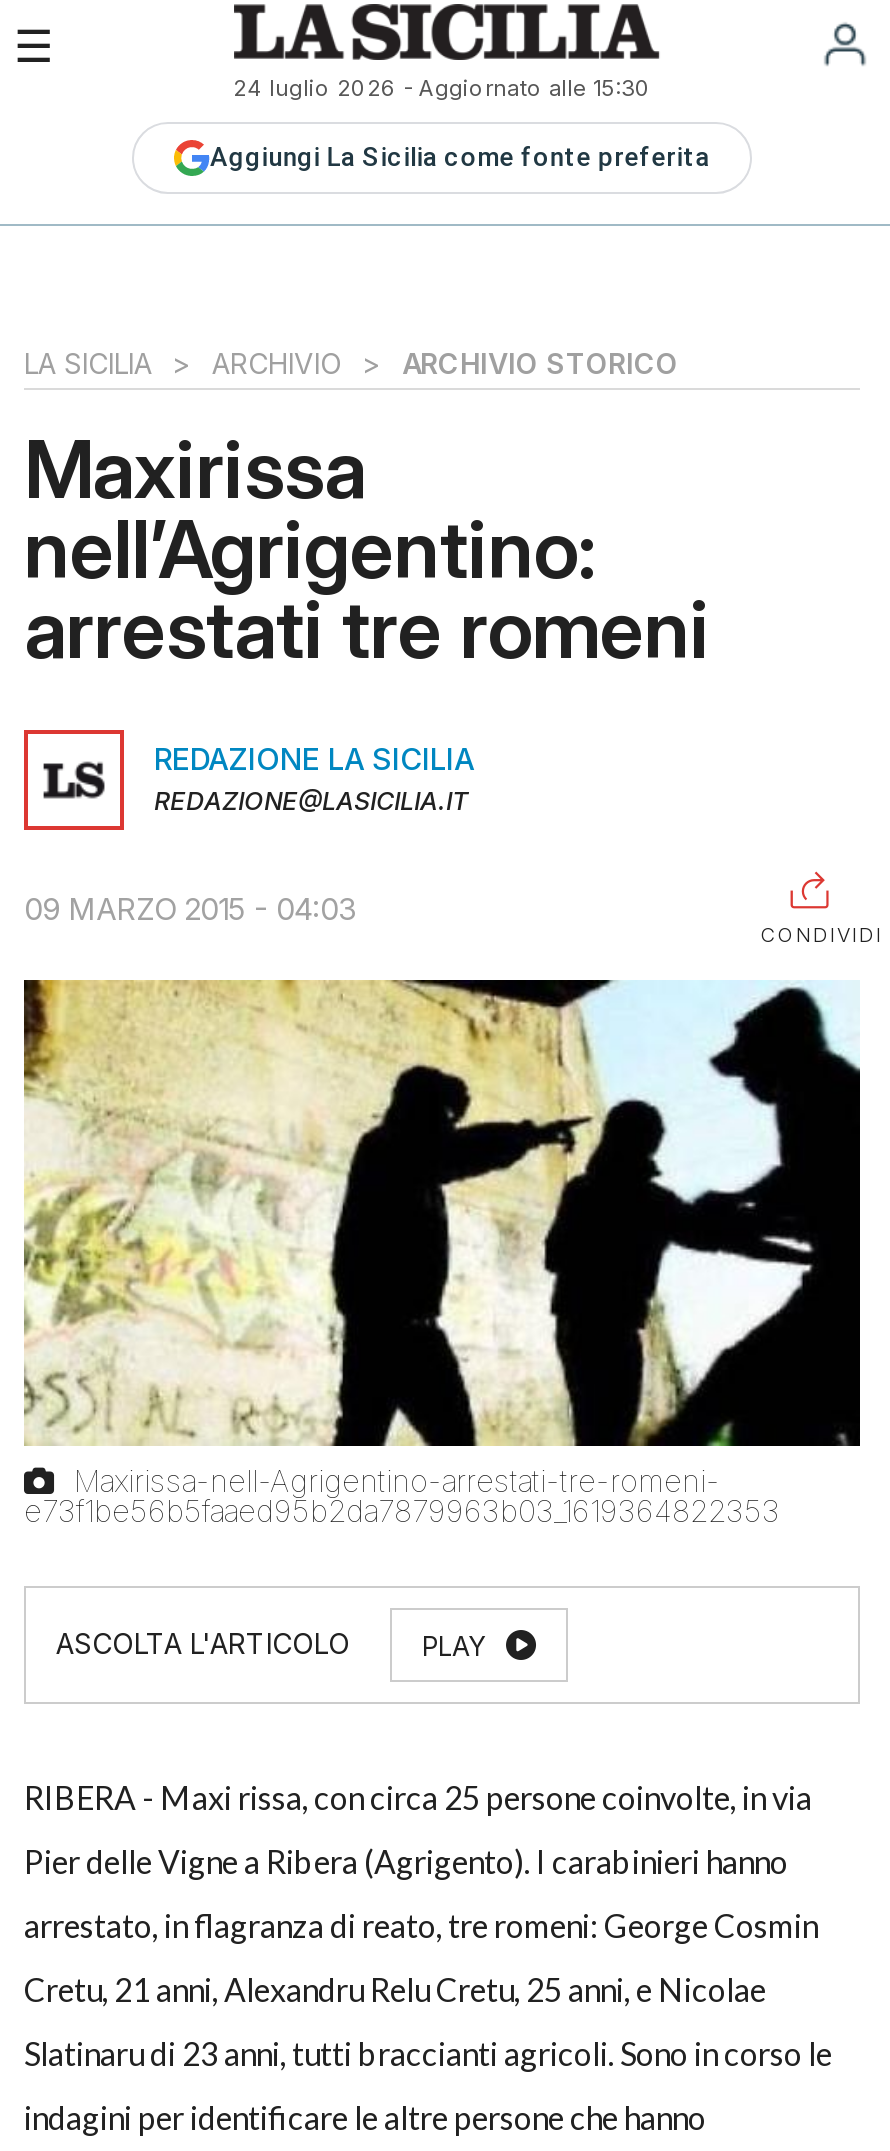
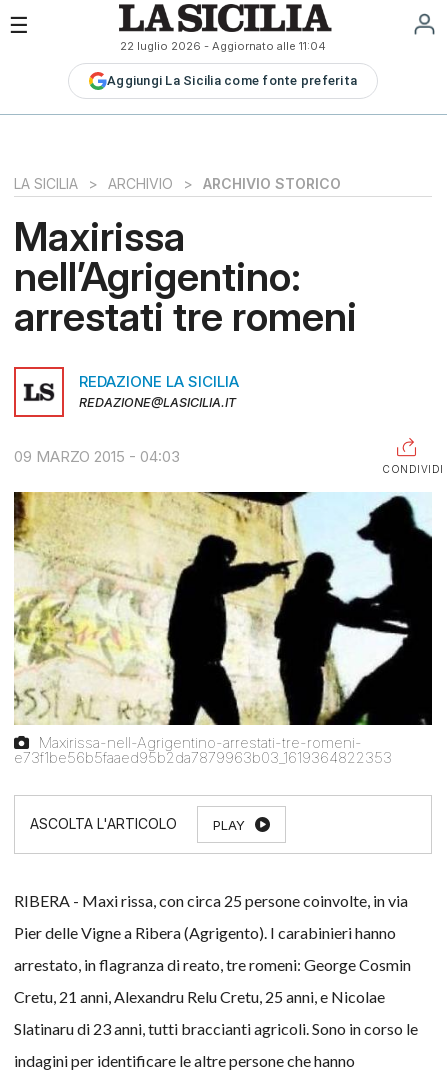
- 24 luglio 2026 - Aggiornato alle 15:30
+ 22 luglio 2026 - Aggiornato alle 11:04
